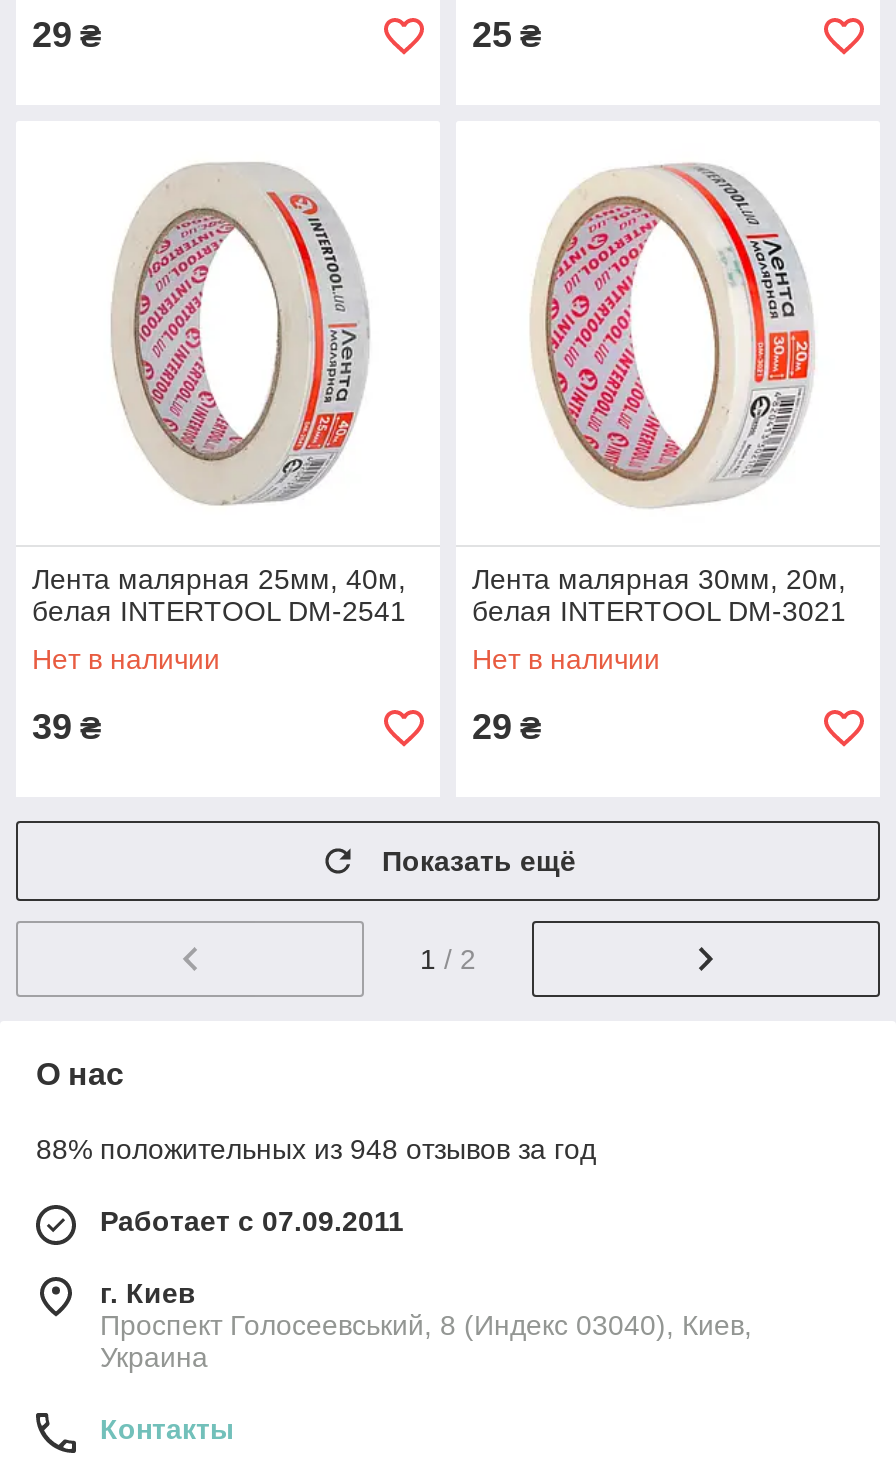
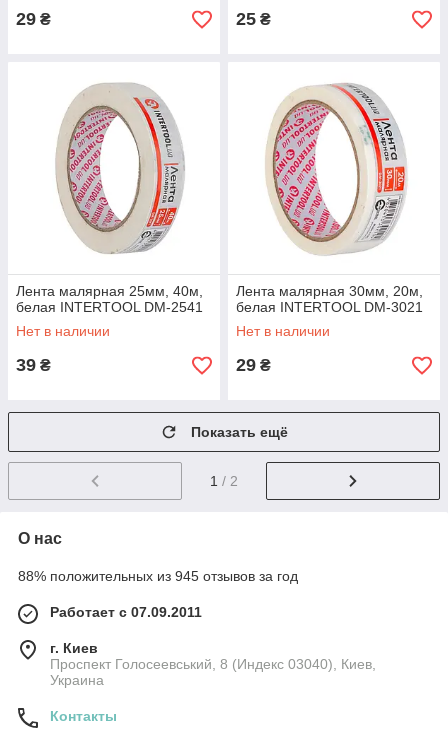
- 88% положительных из 948 отзывов за год
+ 88% положительных из 945 отзывов за год
